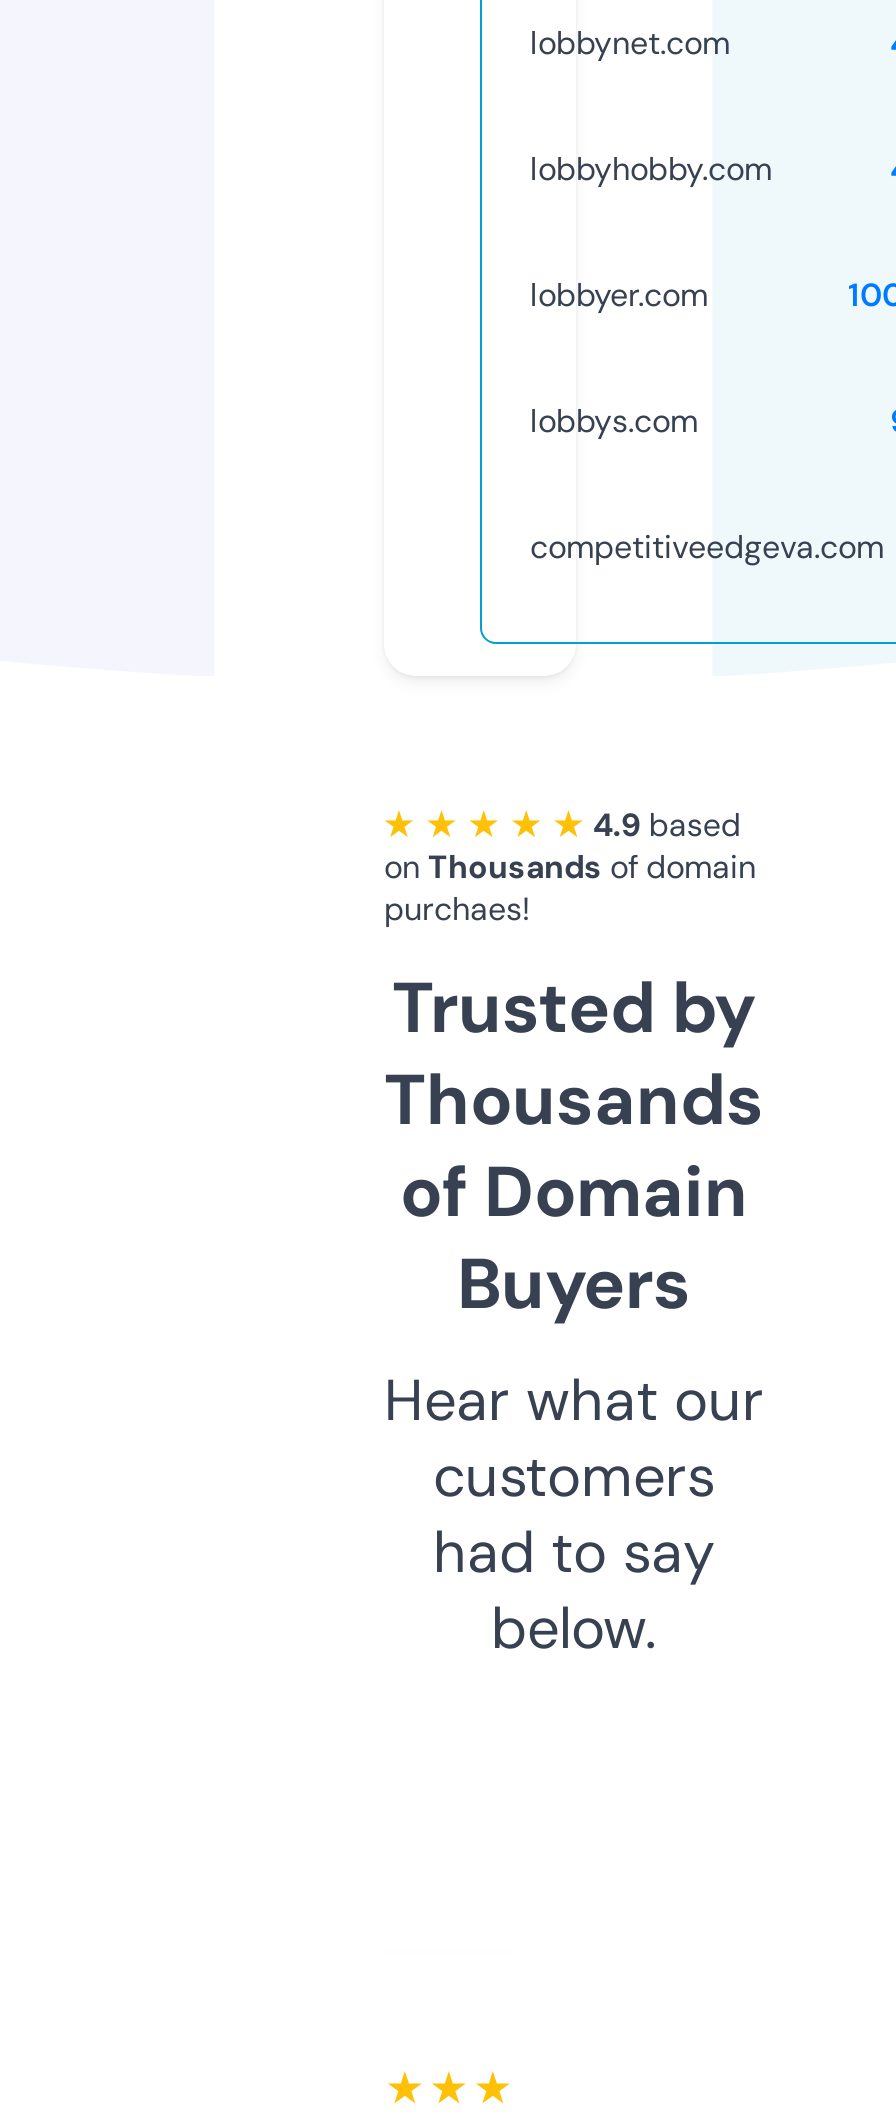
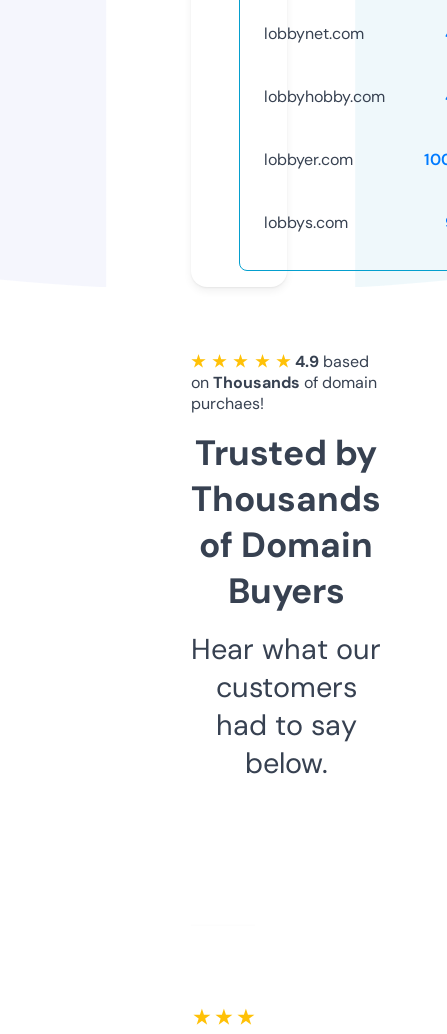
- competitiveedgeva.com

moved up: on Thousands of domain | purchaes! | Trusted by | ... | had to say | below.
